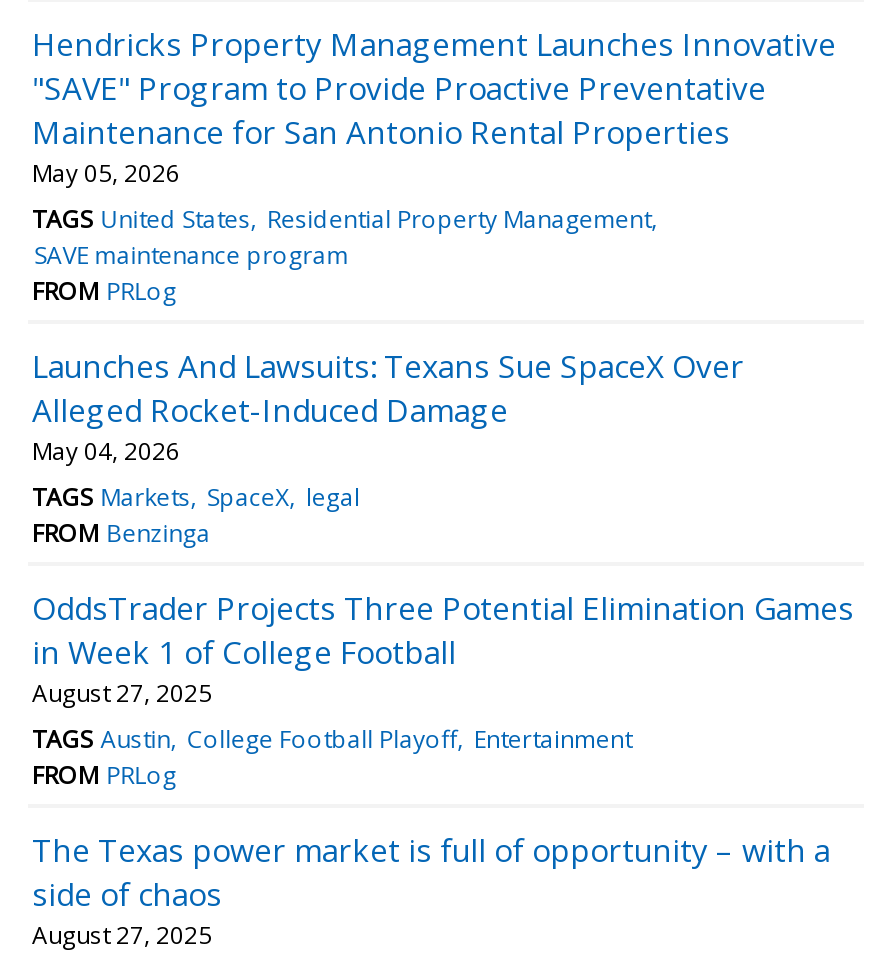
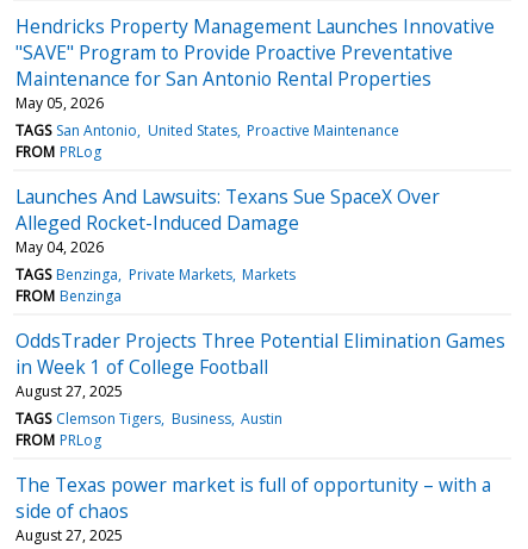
- TAGS United States Residential Property Management
- SAVE maintenance program
+ TAGS San Antonio United States Proactive Maintenance

- TAGS Markets SpaceX legal
+ TAGS Benzinga Private Markets Markets

- TAGS Austin College Football Playoff Entertainment
+ TAGS Clemson Tigers Business Austin
